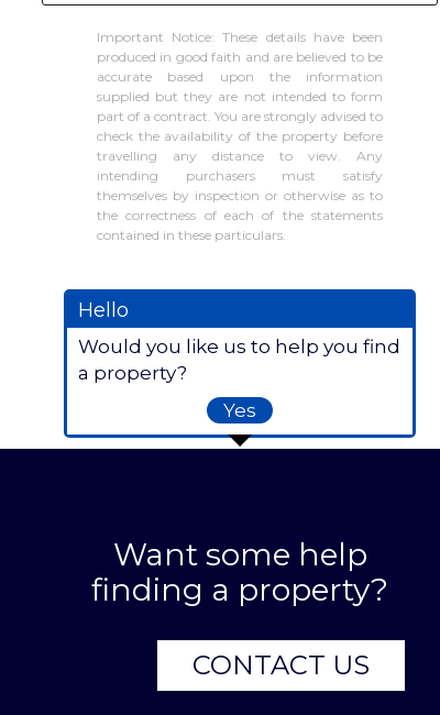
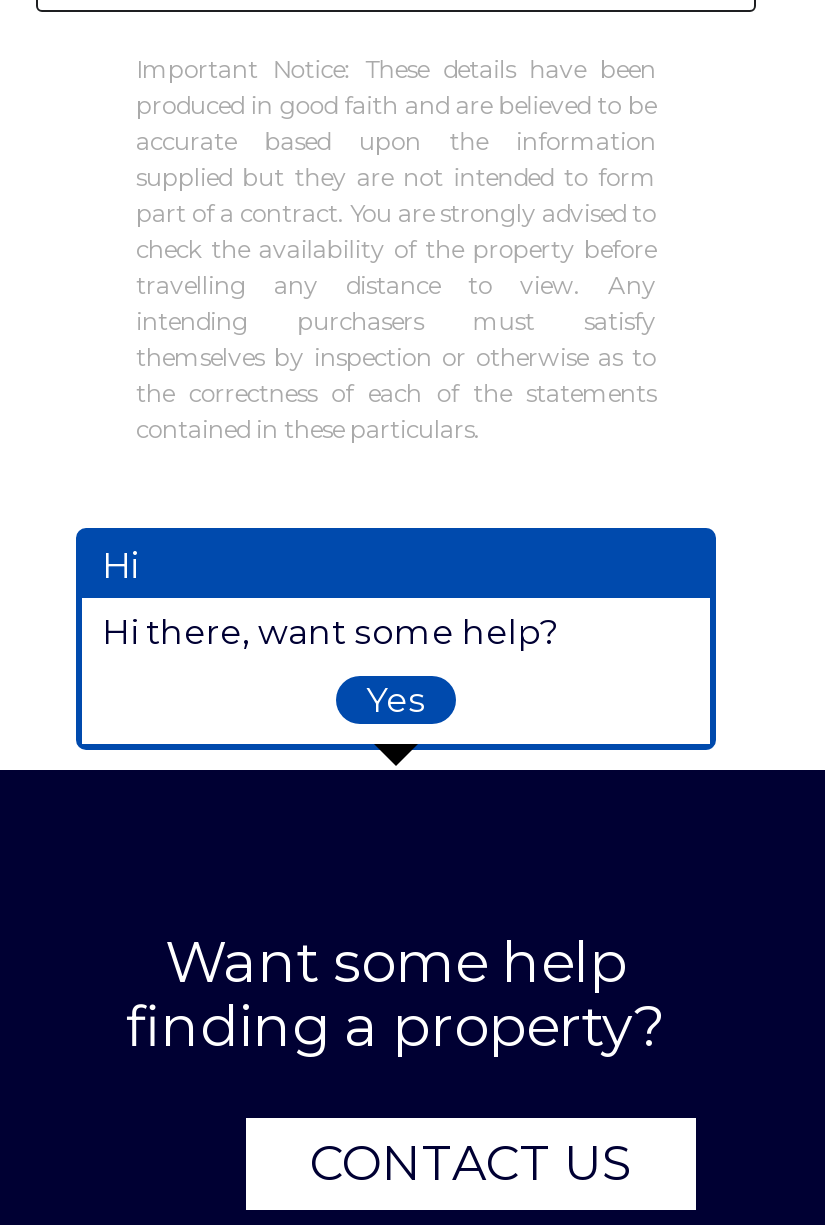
- Hello
+ Hi

- Would you like us to help you find
- a property?
+ Hi there, want some help?
